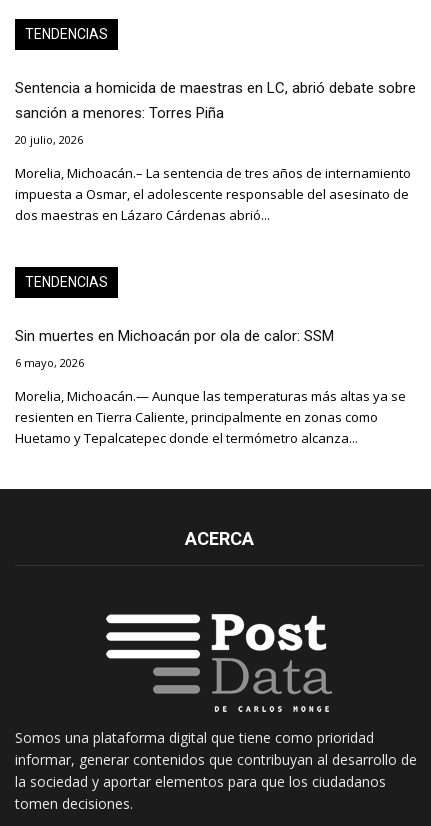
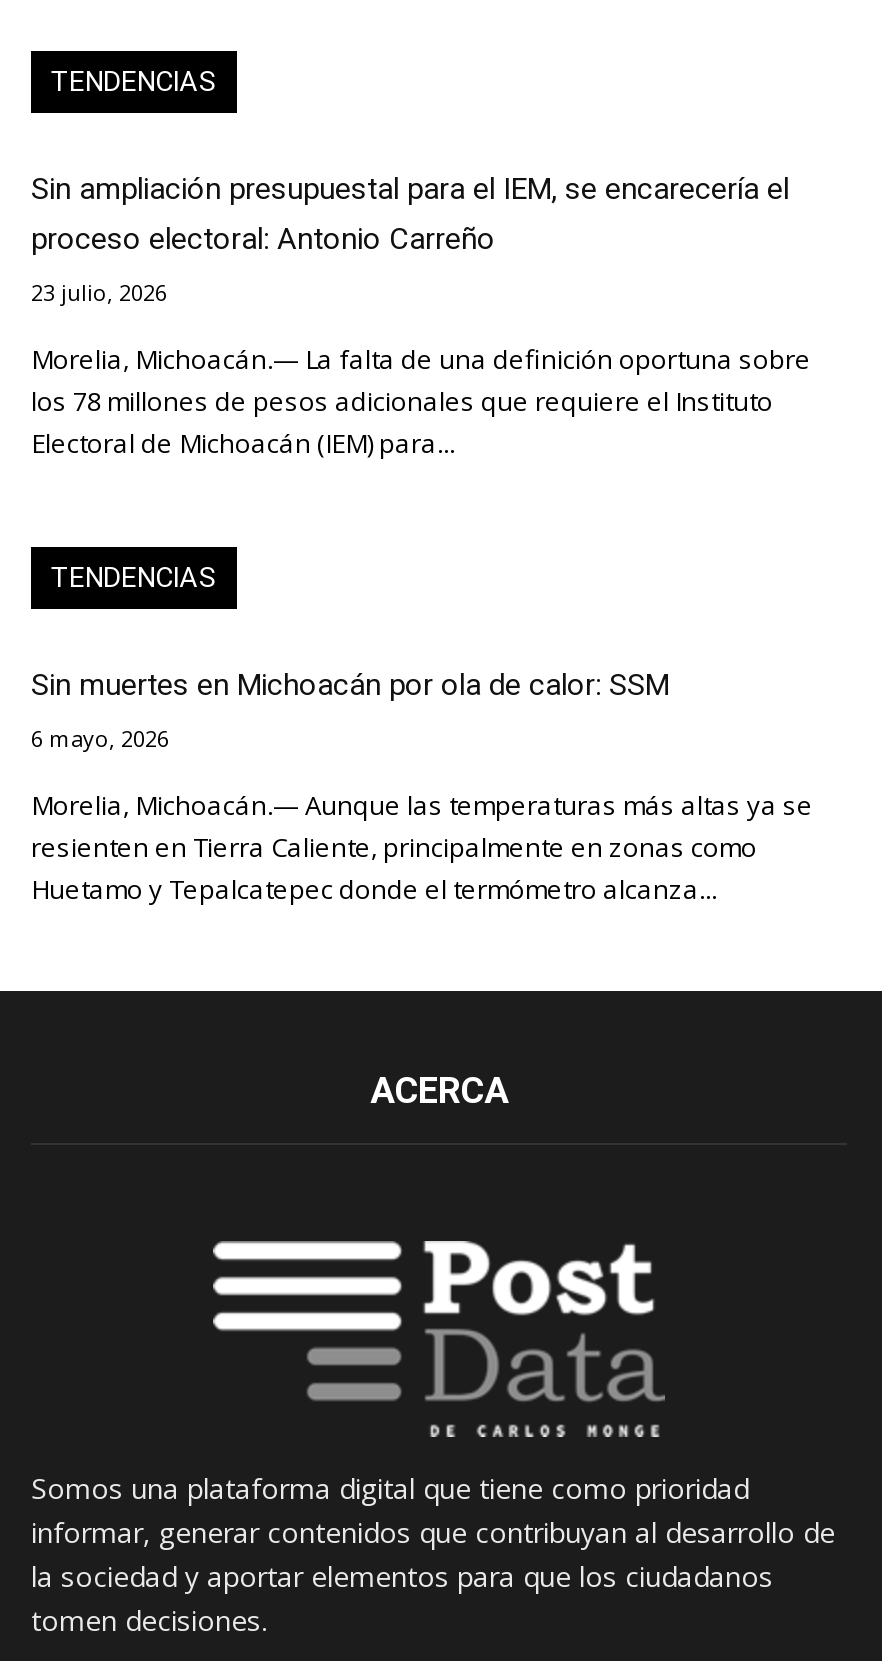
- Sentencia a homicida de maestras en LC, abrió debate sobre
- sanción a menores: Torres Piña
+ Sin ampliación presupuestal para el IEM, se encarecería el
+ proceso electoral: Antonio Carreño

- 20 julio, 2026
+ 23 julio, 2026

- Morelia, Michoacán.– La sentencia de tres años de internamiento
- impuesta a Osmar, el adolescente responsable del asesinato de
- dos maestras en Lázaro Cárdenas abrió...
+ Morelia, Michoacán.— La falta de una definición oportuna sobre
+ los 78 millones de pesos adicionales que requiere el Instituto
+ Electoral de Michoacán (IEM) para...
